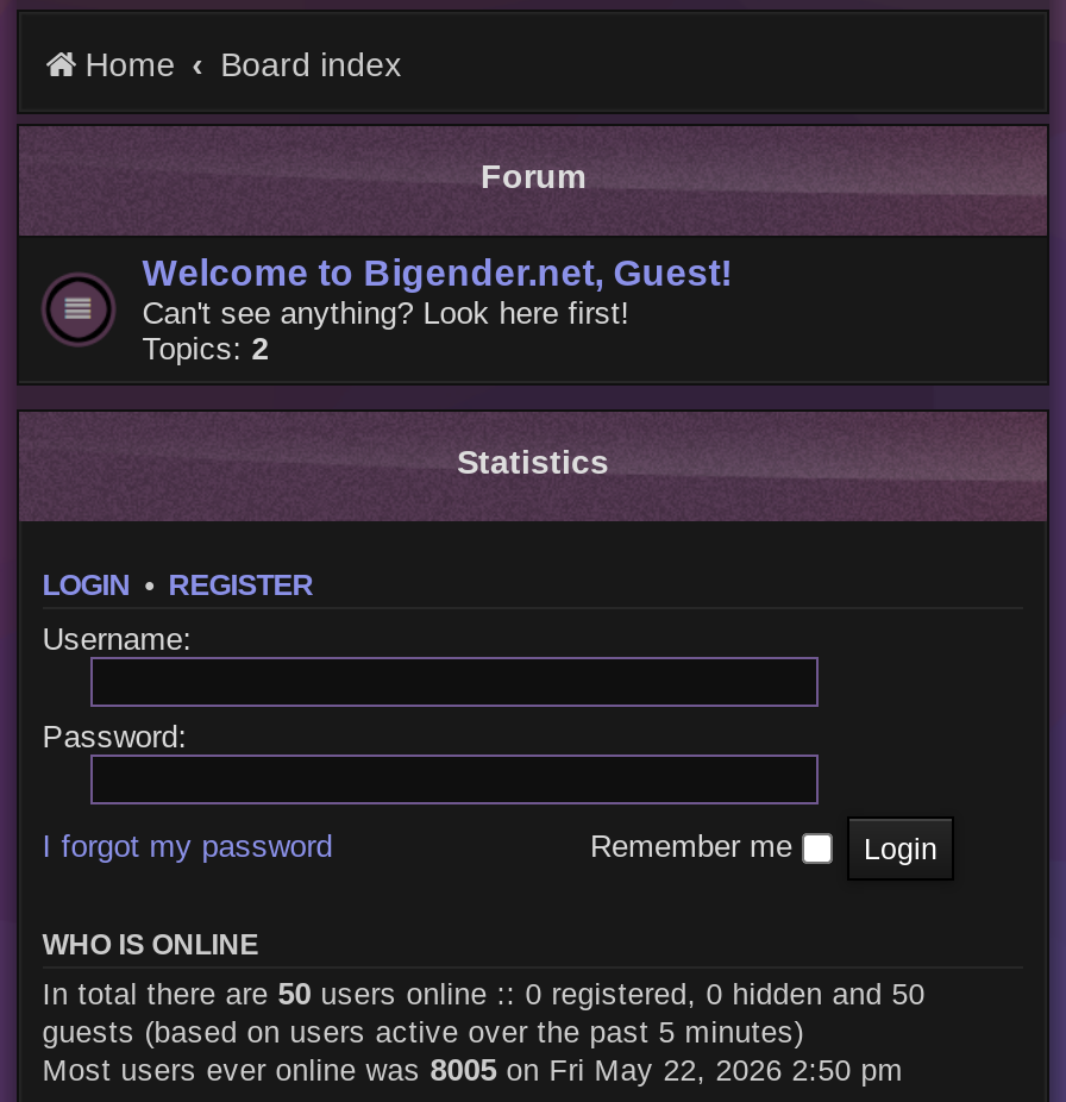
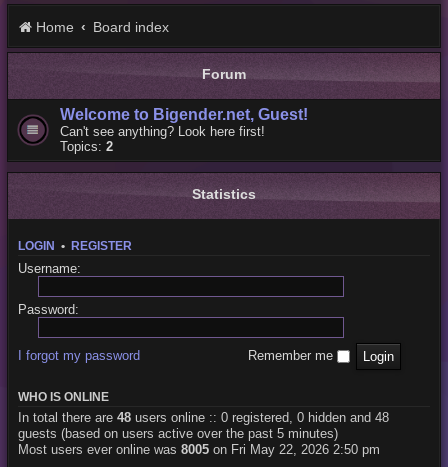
- In total there are 50 users online :: 0 registered, 0 hidden and 50
+ In total there are 48 users online :: 0 registered, 0 hidden and 48
